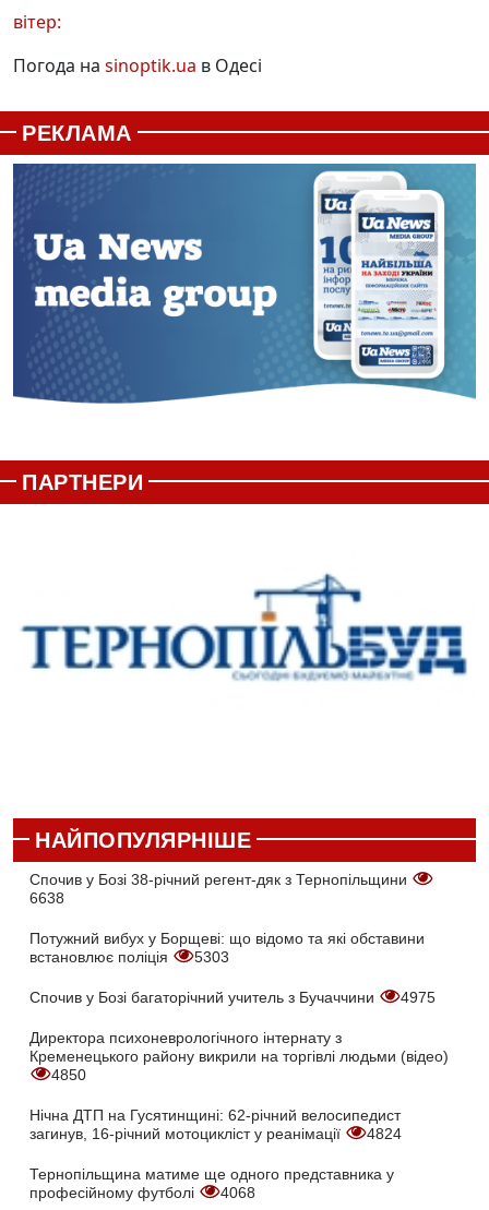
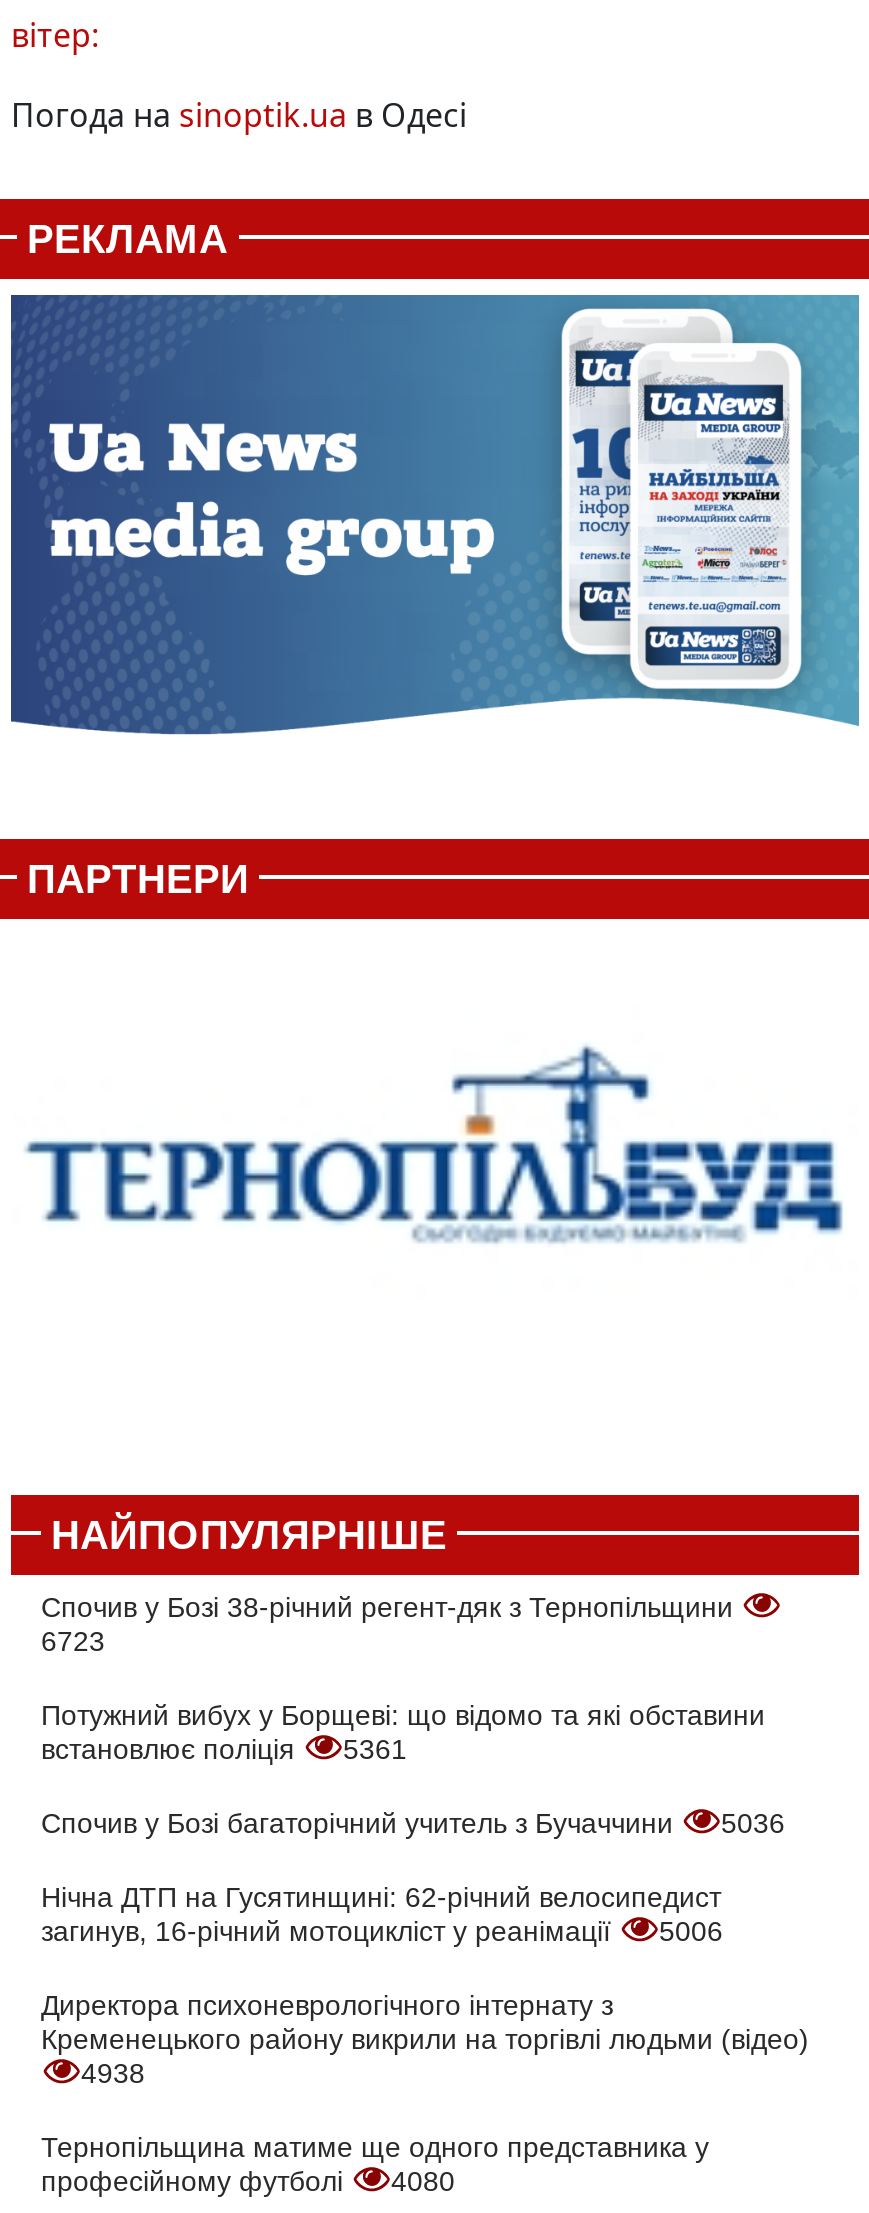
- 6638
+ 6723

- встановлює поліція 5303
+ встановлює поліція 5361

- 4975
+ 5036
+ 5006

moved down: Директора психоневрологічного інтернату з | Кременецького району викрили на торгівлі людьми (відео)

- 4850
- 4824
+ 4938

moved up: Нічна ДТП на Гусятинщині: 62-річний велосипедист | загинув, 16-річний мотоцикліст у реанімації

- професійному футболі 4068
+ професійному футболі 4080
